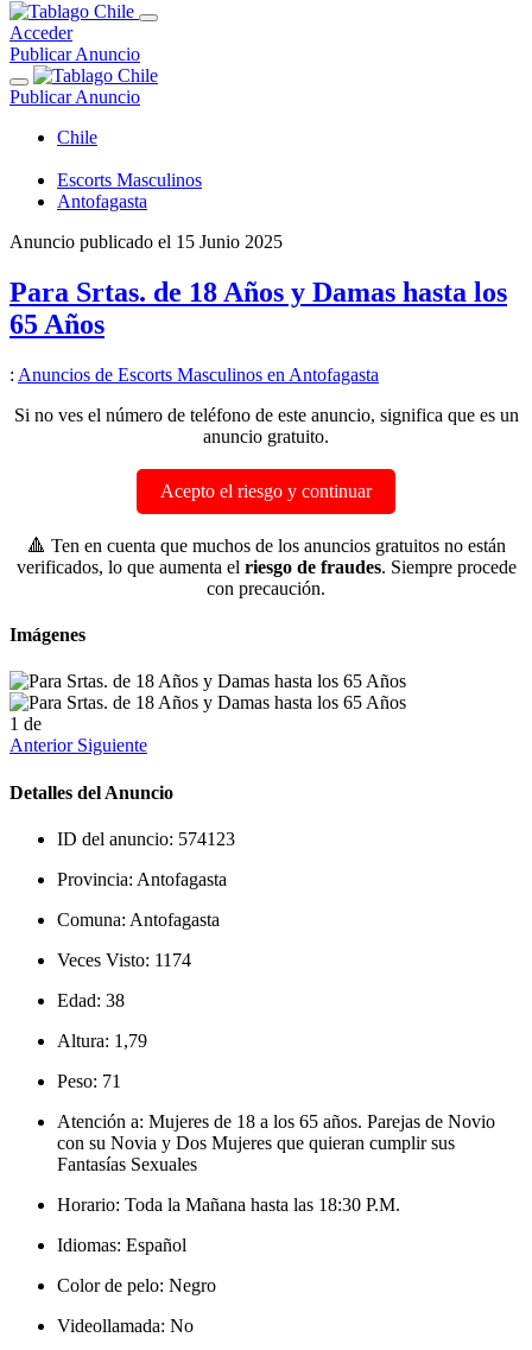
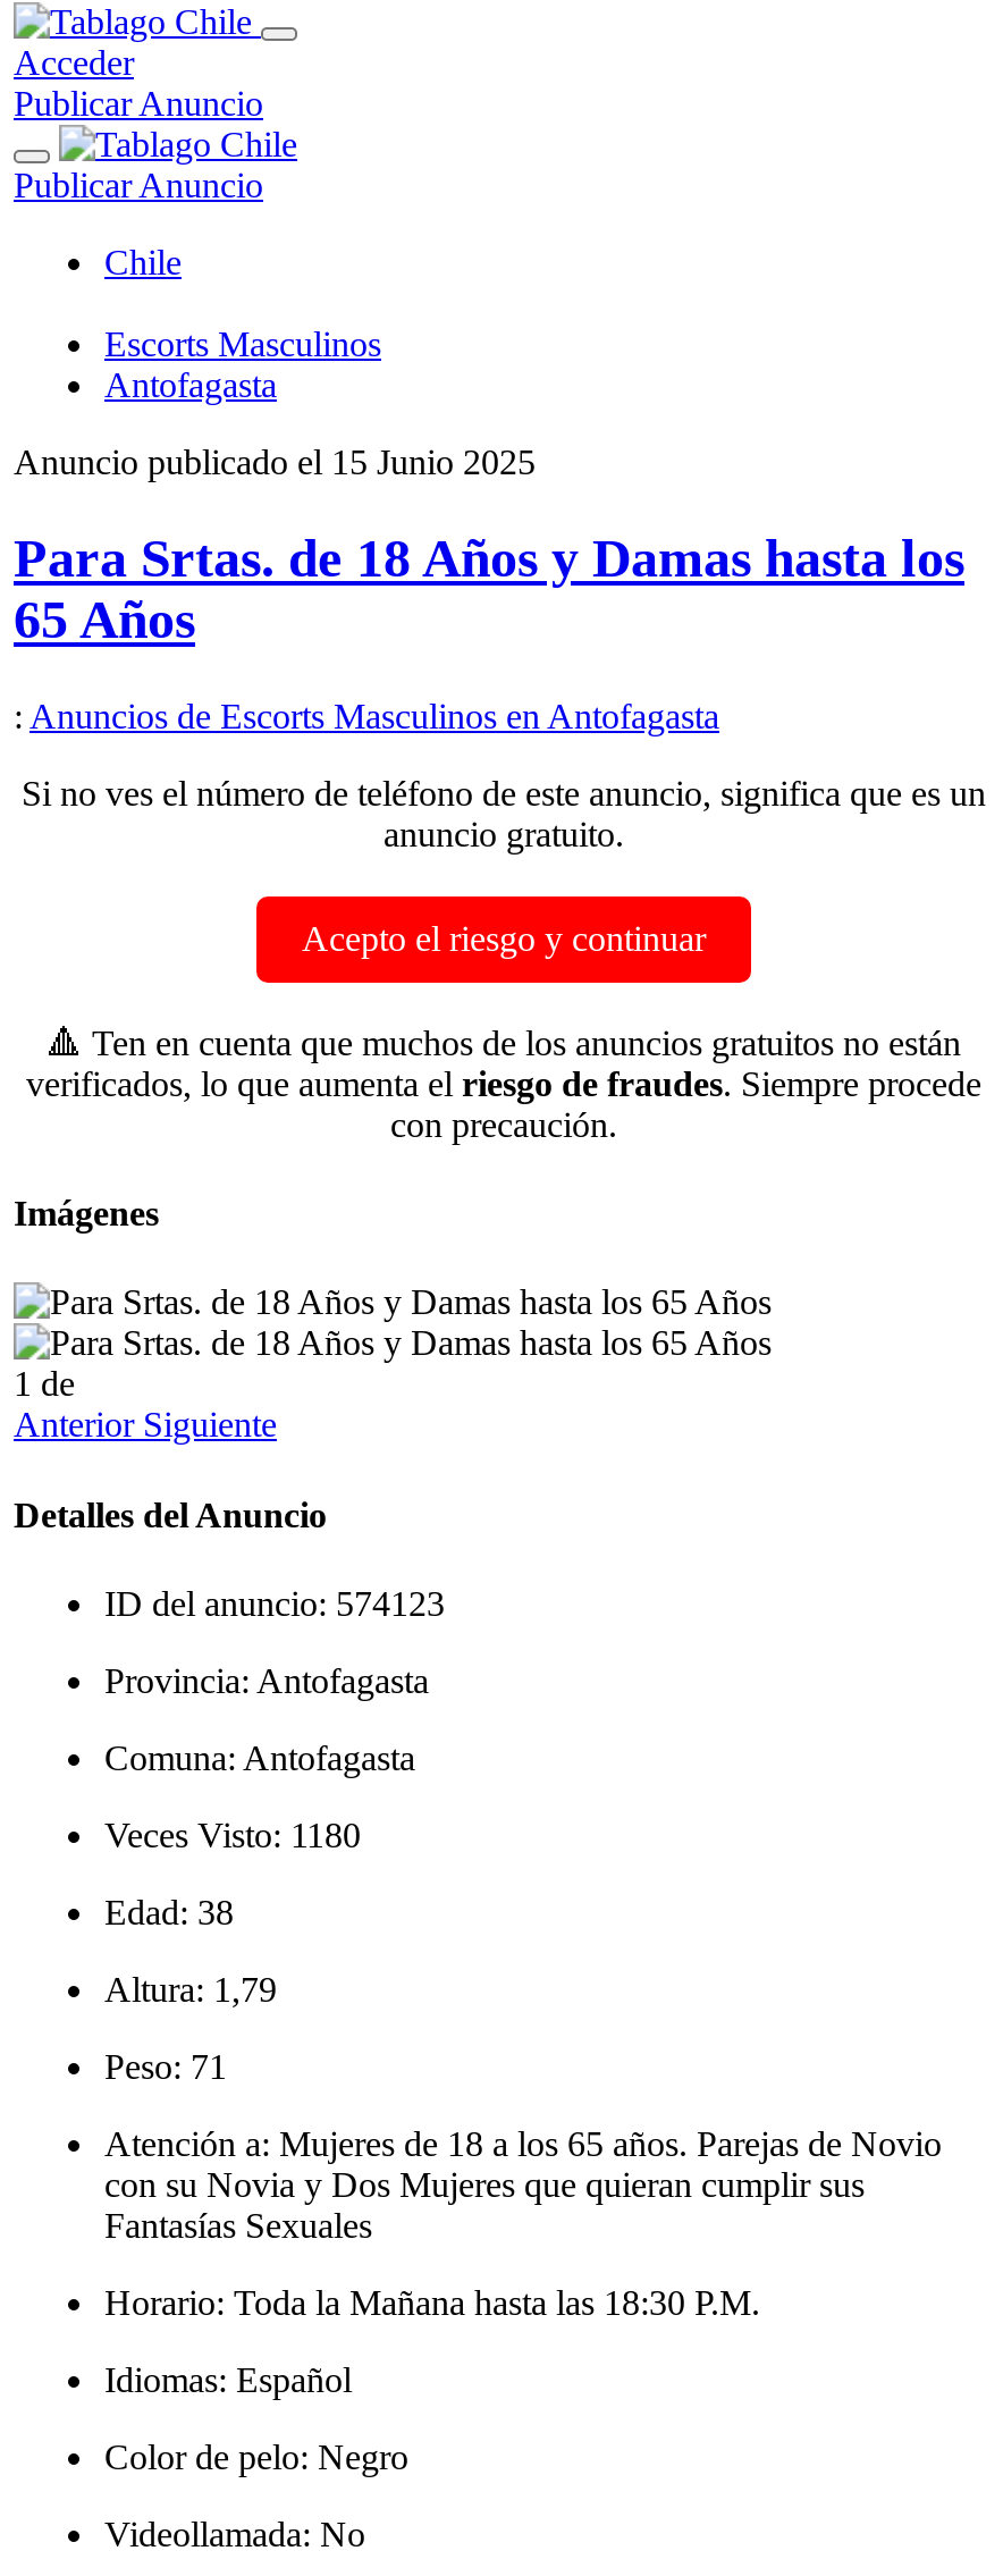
- Veces Visto: 1174
+ Veces Visto: 1180
